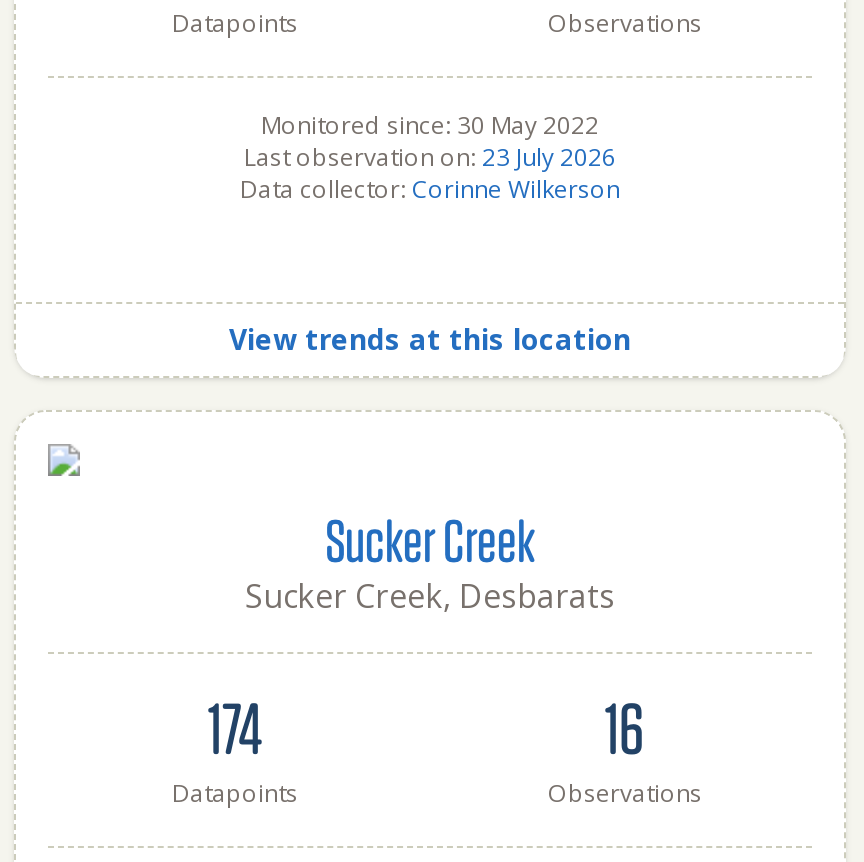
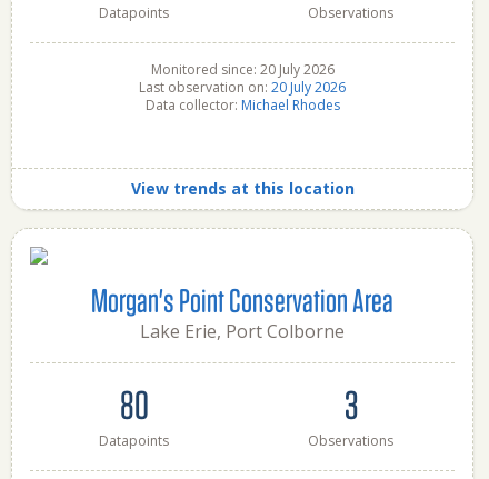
- Monitored since: 30 May 2022
+ Monitored since: 20 July 2026

- Last observation on: 23 July 2026
+ Last observation on: 20 July 2026

- Data collector: Corinne Wilkerson
+ Data collector: Michael Rhodes

- Sucker Creek
- Sucker Creek, Desbarats
+ Morgan's Point Conservation Area
+ Lake Erie, Port Colborne

- 174
+ 80

- 16
+ 3
